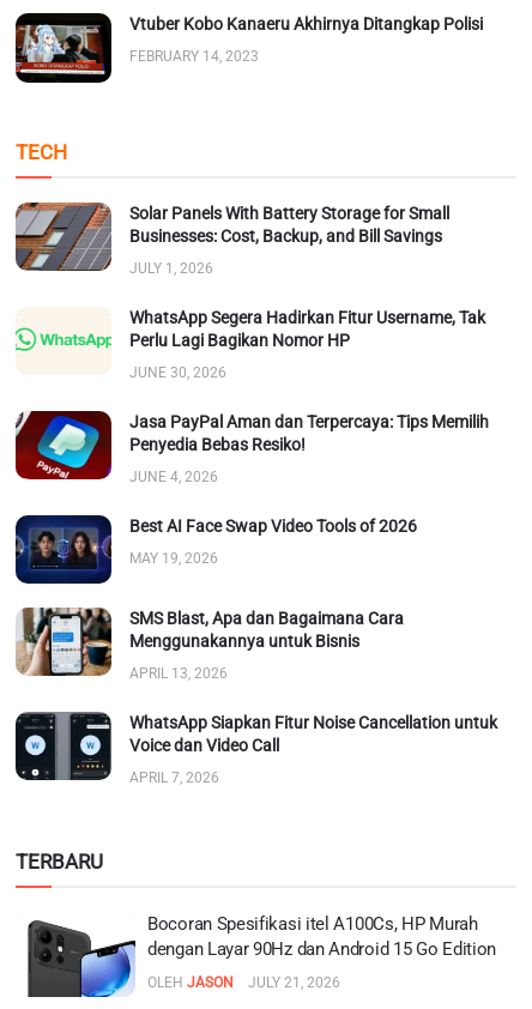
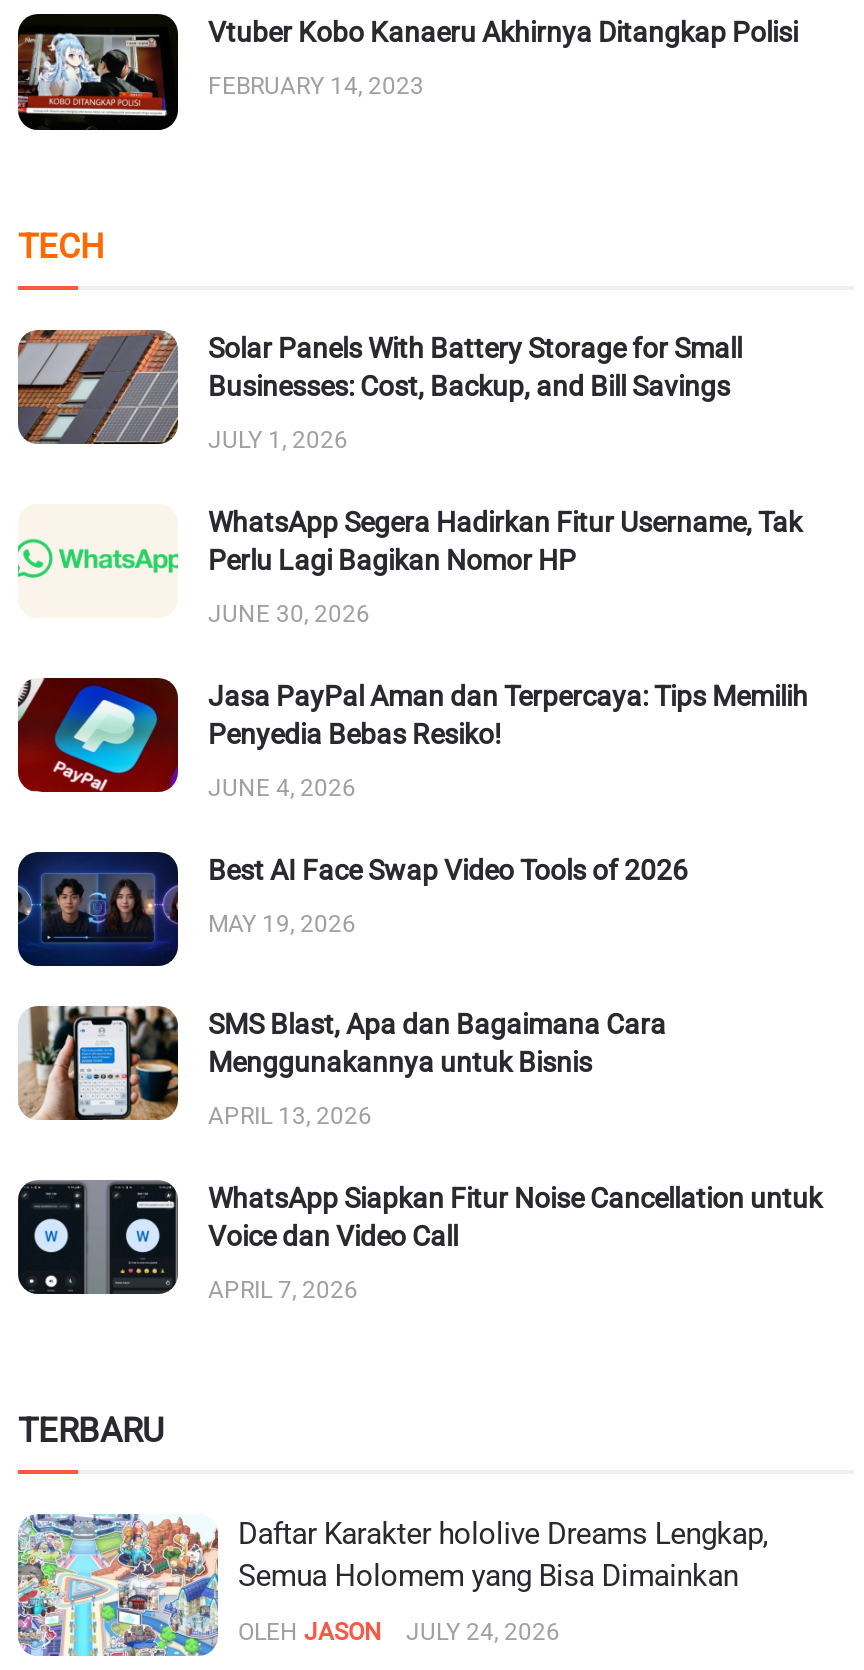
- [image]
- Bocoran Spesifikasi itel A100Cs, HP Murah
- dengan Layar 90Hz dan Android 15 Go Edition
+ [image]
+ Daftar Karakter hololive Dreams Lengkap,
+ Semua Holomem yang Bisa Dimainkan

- OLEH JASON JULY 21, 2026
+ OLEH JASON JULY 24, 2026
